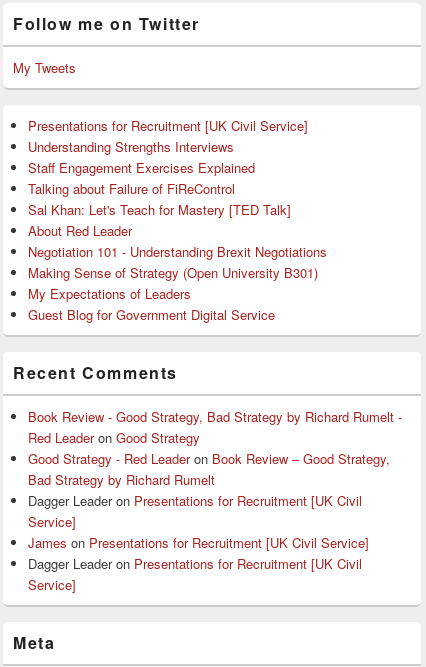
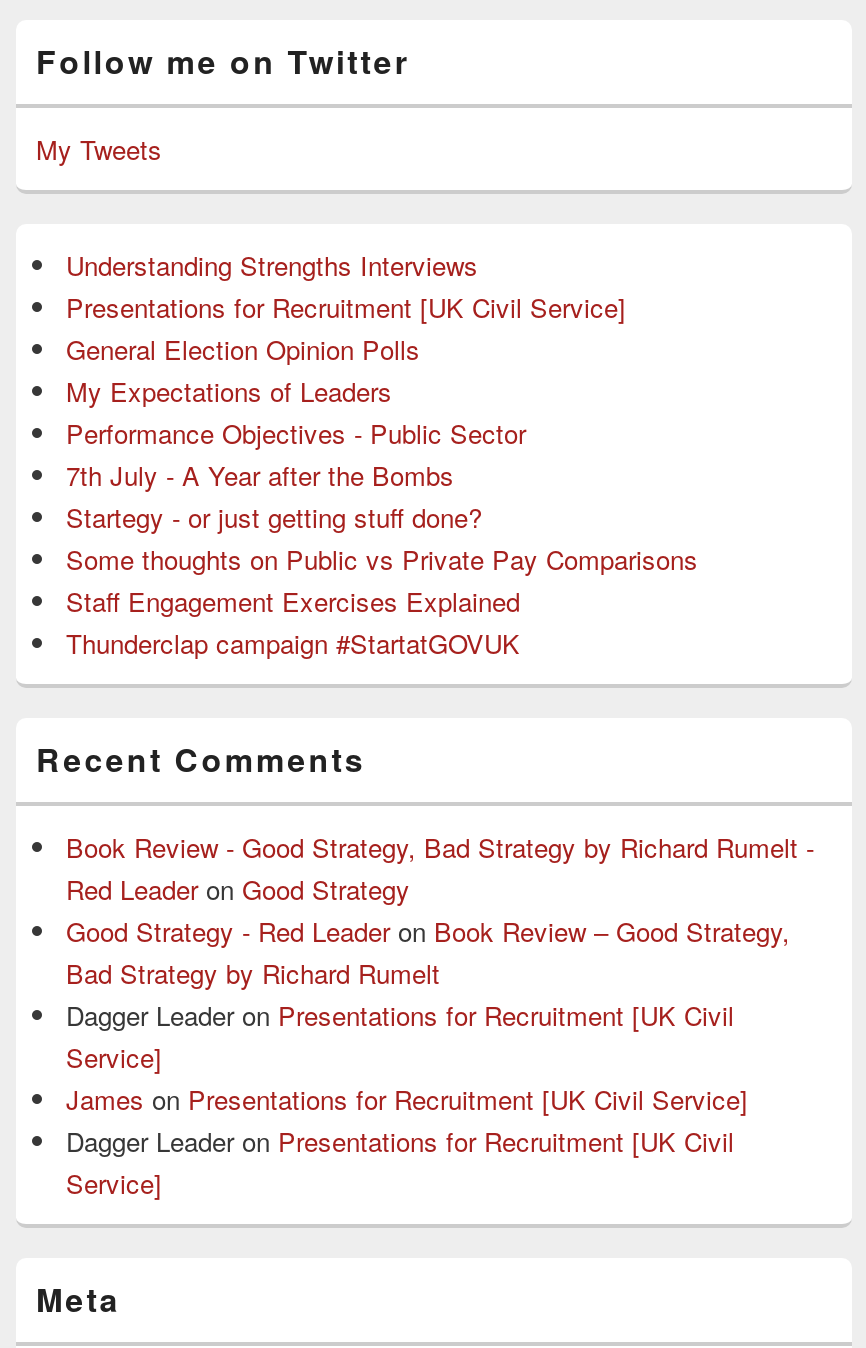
moved down: Presentations for Recruitment [UK Civil Service]

moved up: Understanding Strengths Interviews

+ General Election Opinion Polls
+ Performance Objectives - Public Sector
+ 7th July - A Year after the Bombs
+ Startegy - or just getting stuff done?
+ Some thoughts on Public vs Private Pay Comparisons

moved down: Staff Engagement Exercises Explained

- Talking about Failure of FiReControl
- Sal Khan: Let's Teach for Mastery [TED Talk]
- About Red Leader
- Negotiation 101 - Understanding Brexit Negotiations
- Making Sense of Strategy (Open University B301)
- Guest Blog for Government Digital Service
+ Thunderclap campaign #StartatGOVUK

moved up: My Expectations of Leaders
